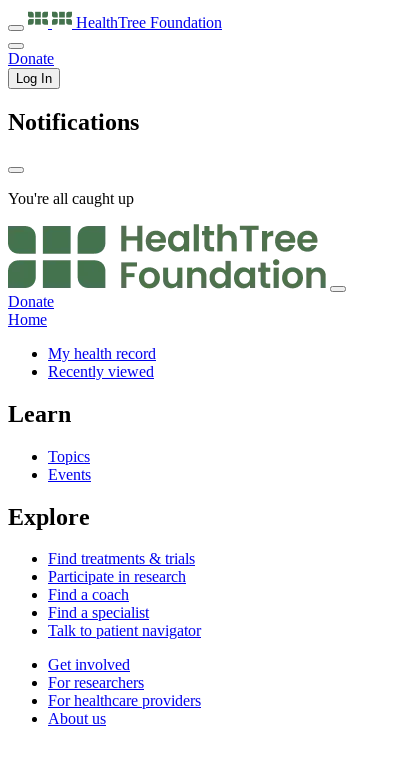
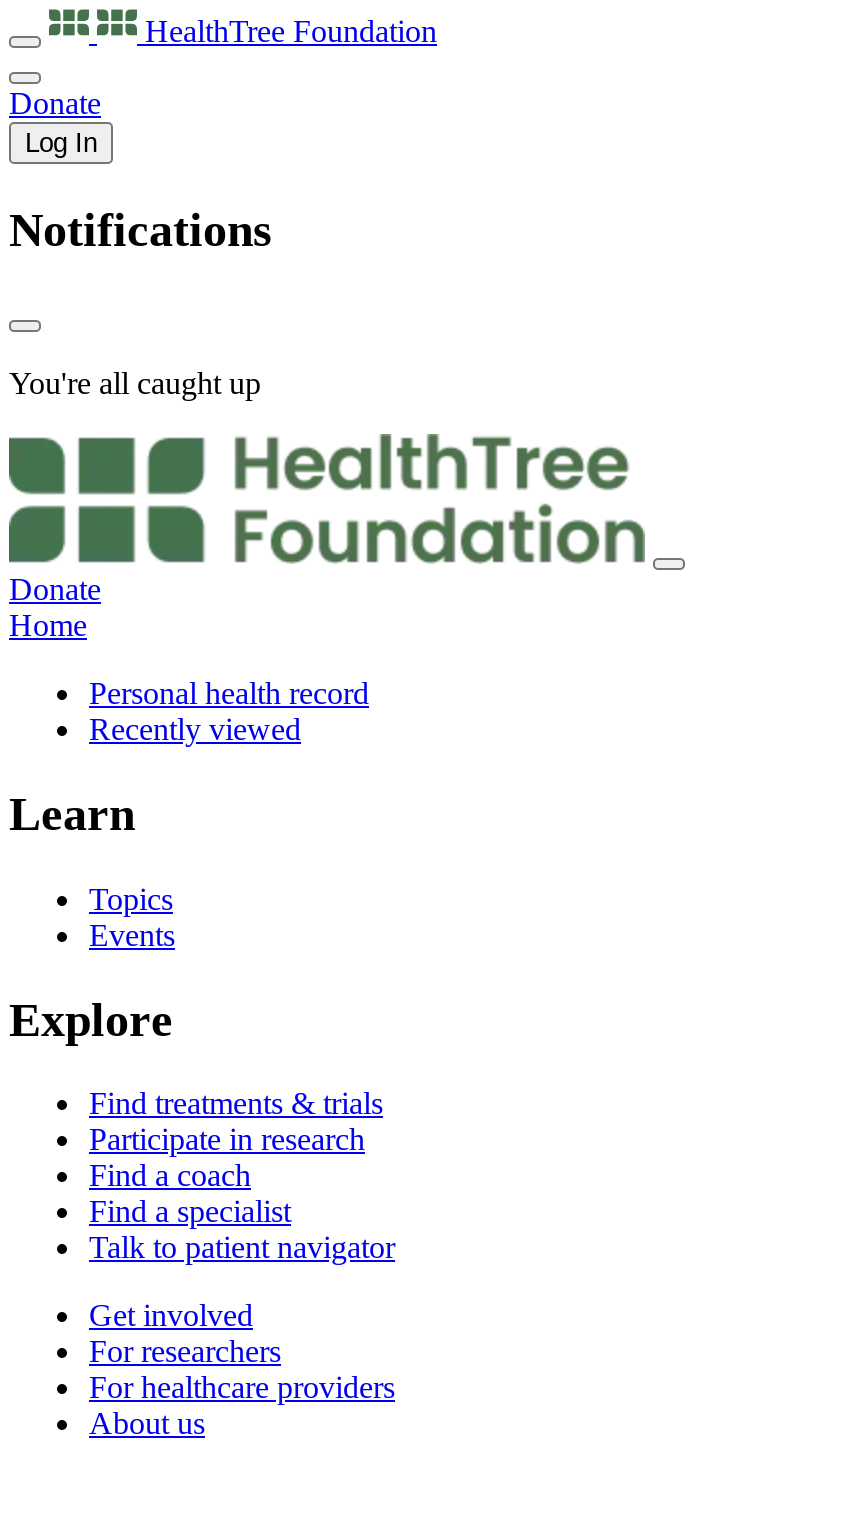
- My health record
+ Personal health record
